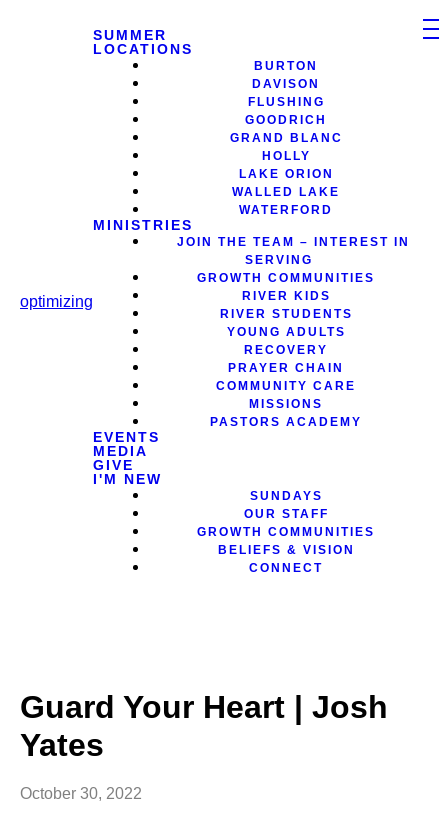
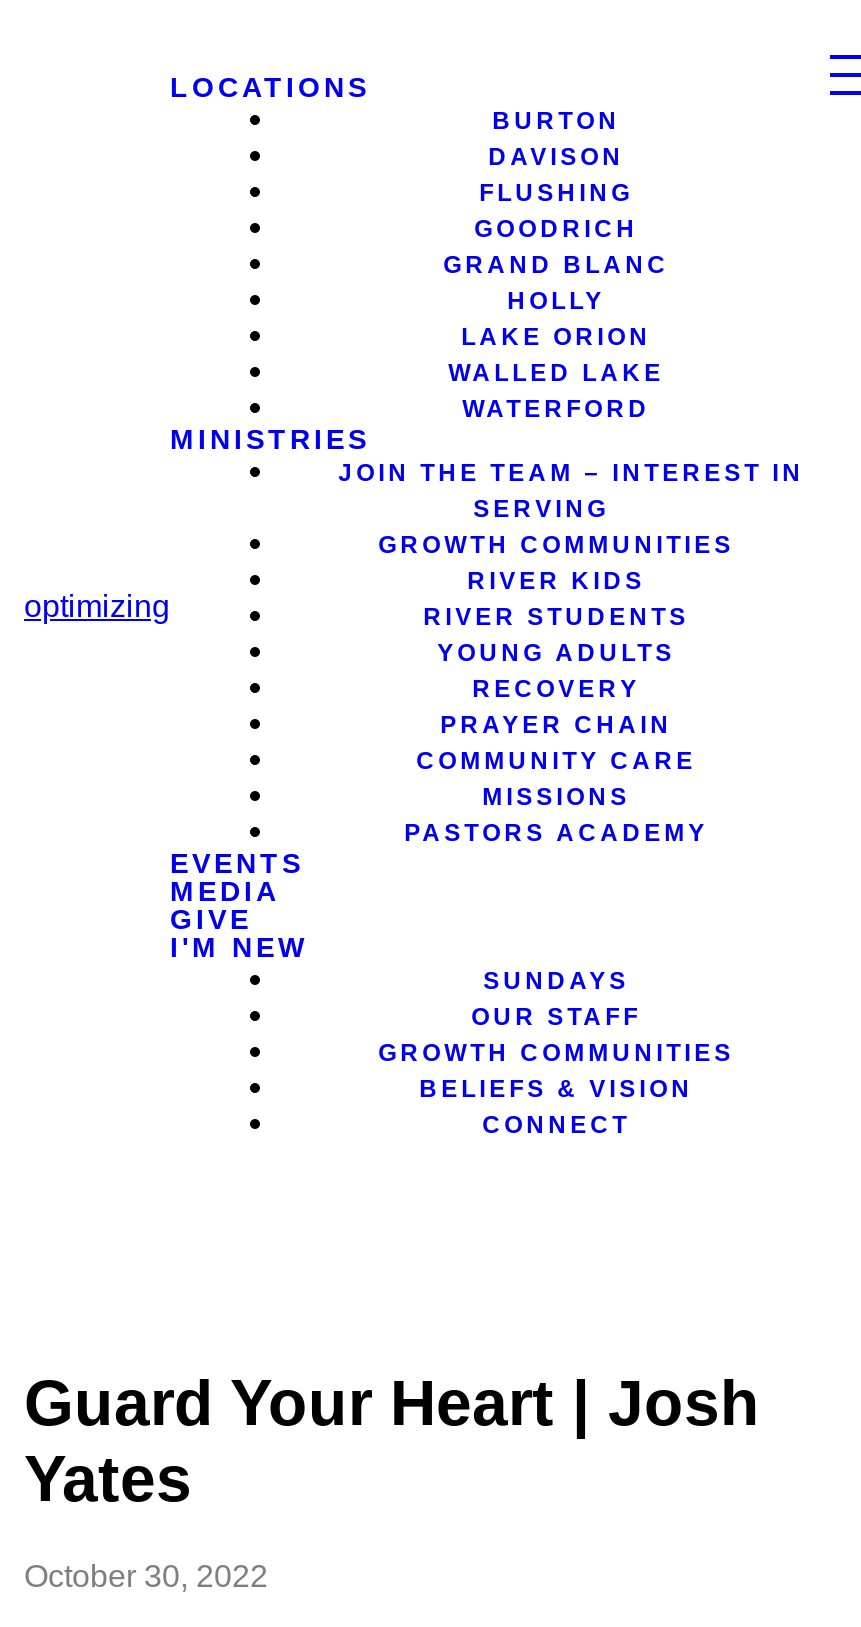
- SUMMER
